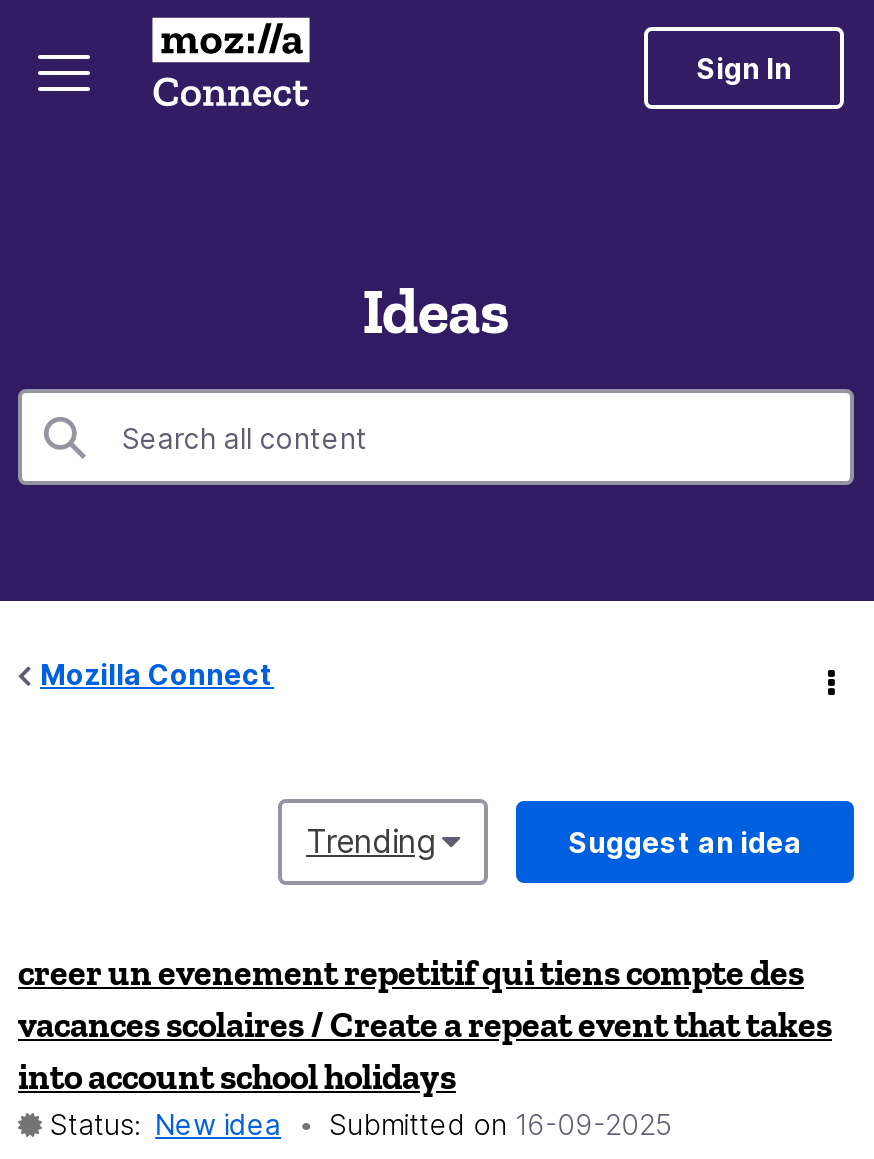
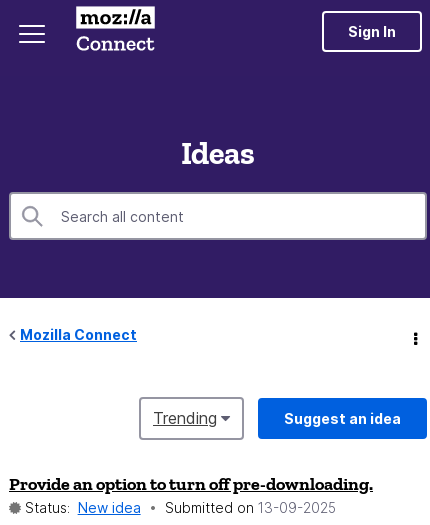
- creer un evenement repetitif qui tiens compte des
- vacances scolaires / Create a repeat event that takes
- into account school holidays
+ Provide an option to turn off pre-downloading.

- Status: New idea Submitted on 16-09-2025
+ Status: New idea Submitted on 13-09-2025
